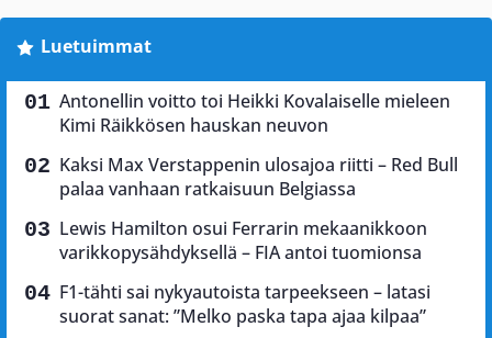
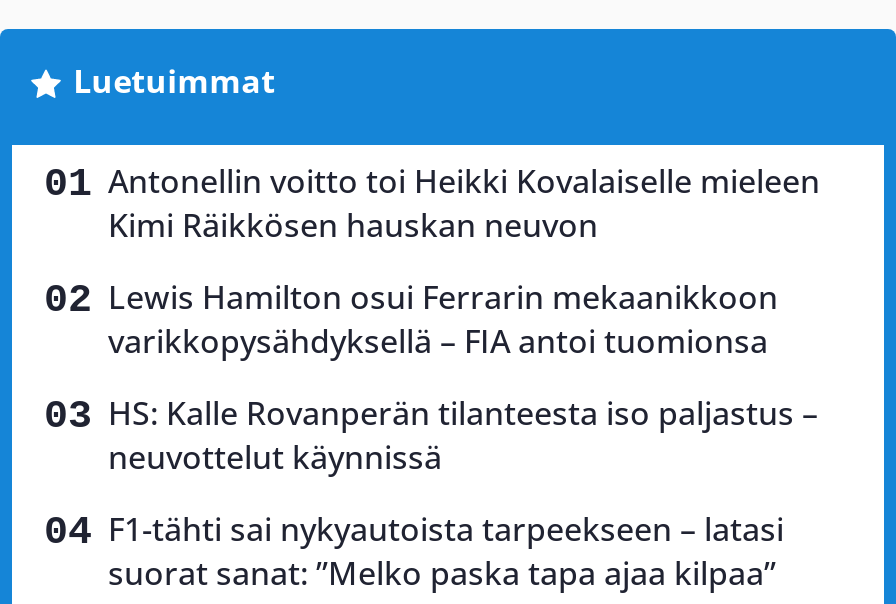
- Kaksi Max Verstappenin ulosajoa riitti – Red Bull
- palaa vanhaan ratkaisuun Belgiassa

moved up: Lewis Hamilton osui Ferrarin mekaanikkoon | varikkopysähdyksellä – FIA antoi tuomionsa

+ HS: Kalle Rovanperän tilanteesta iso paljastus –
+ neuvottelut käynnissä
